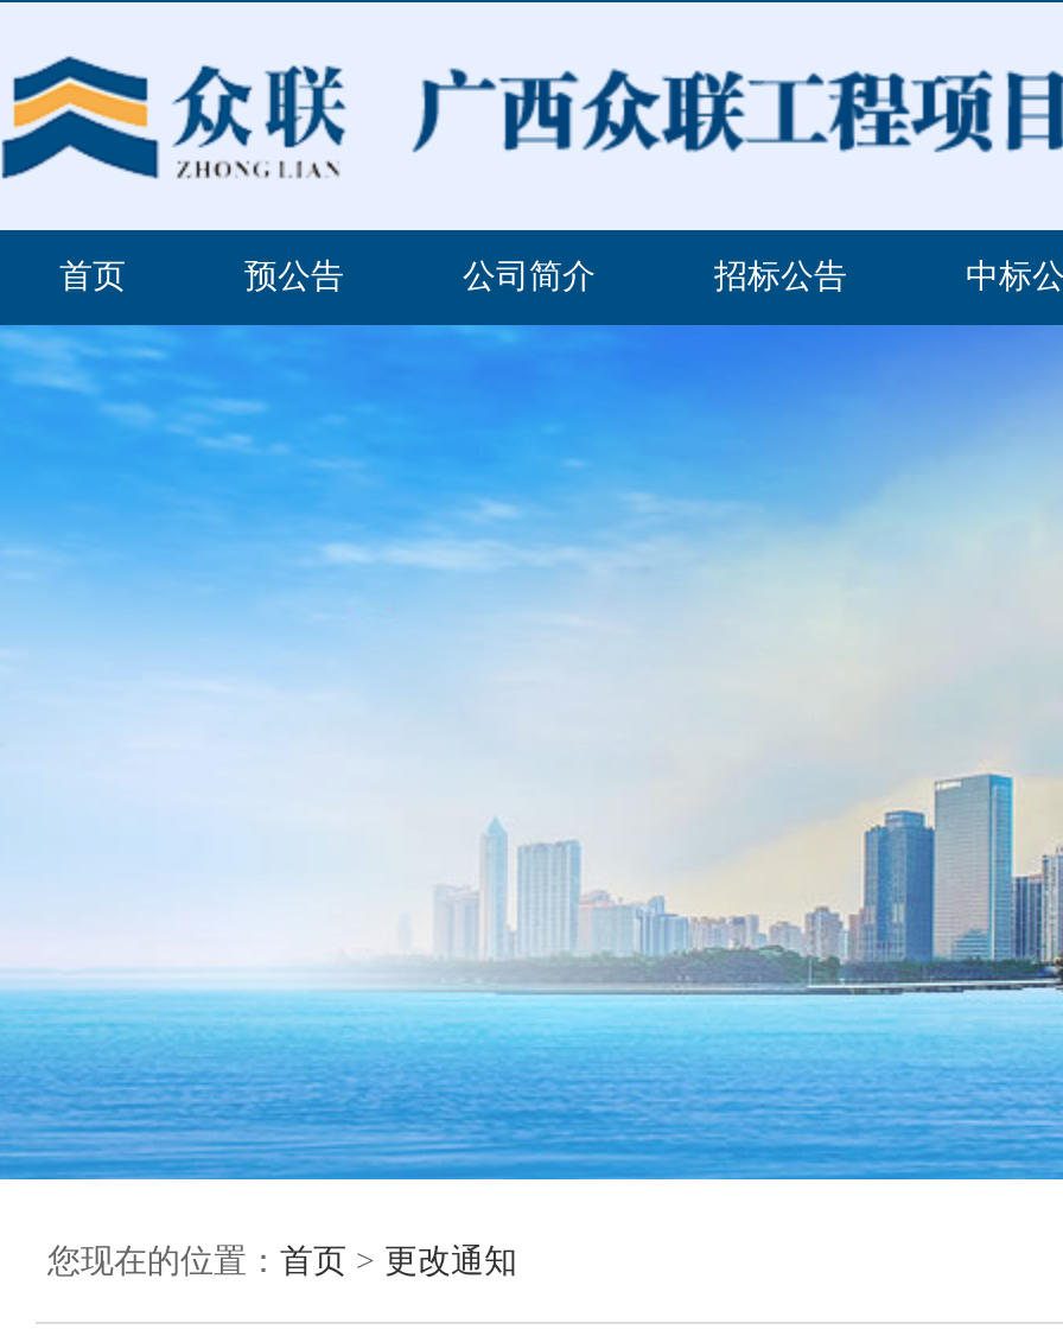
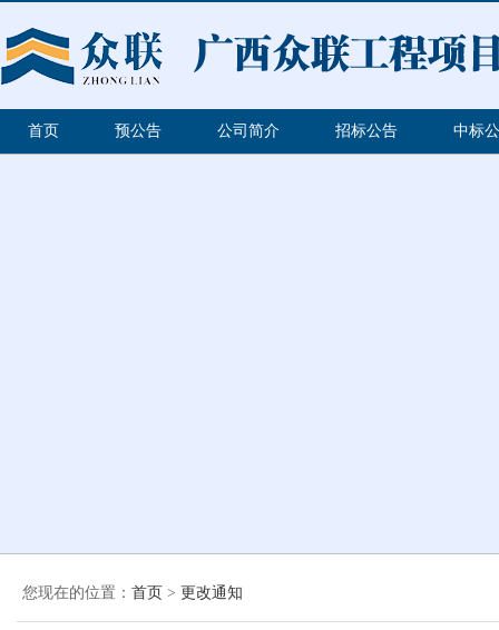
- [image]
